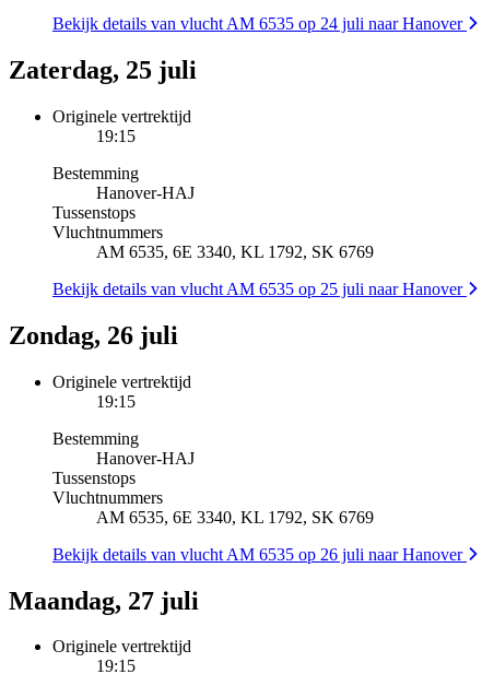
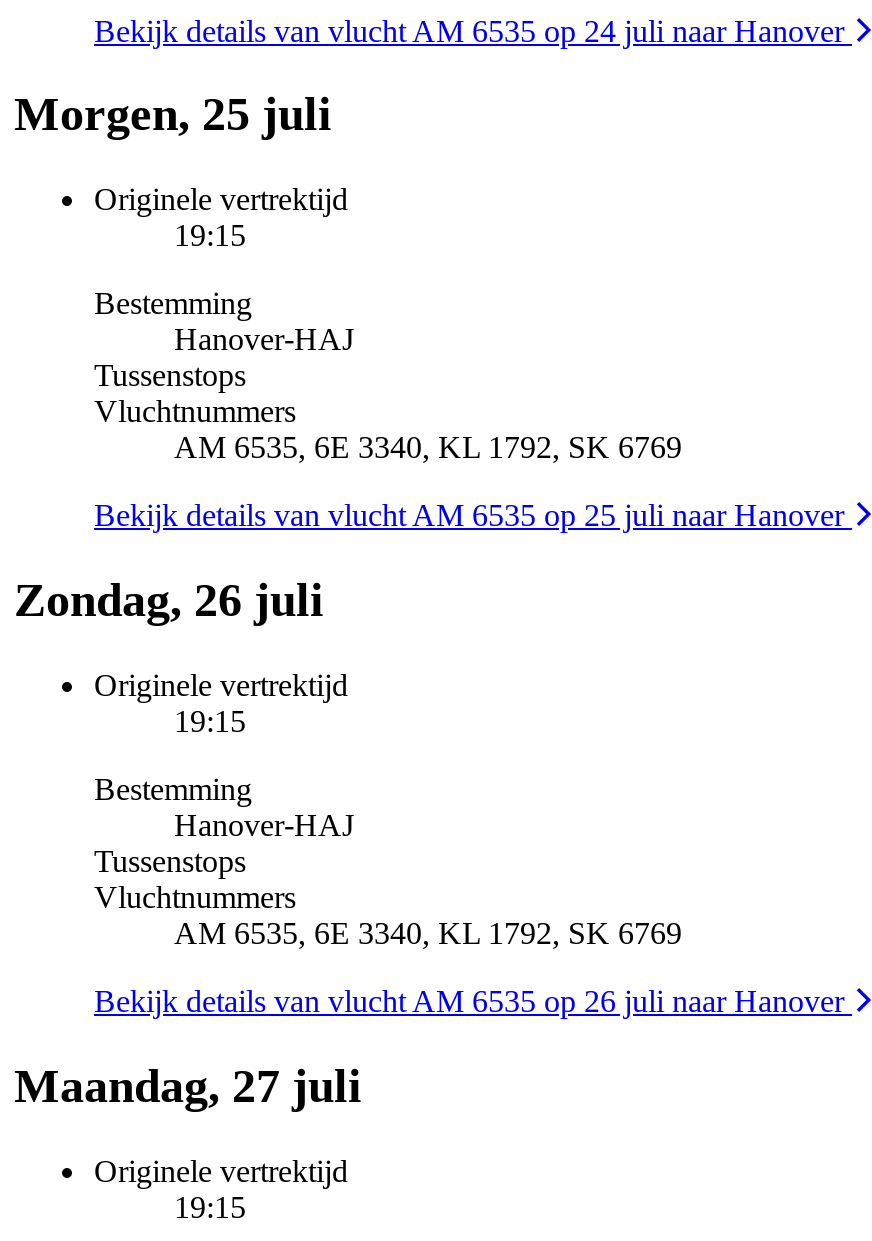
- Zaterdag, 25 juli
+ Morgen, 25 juli
